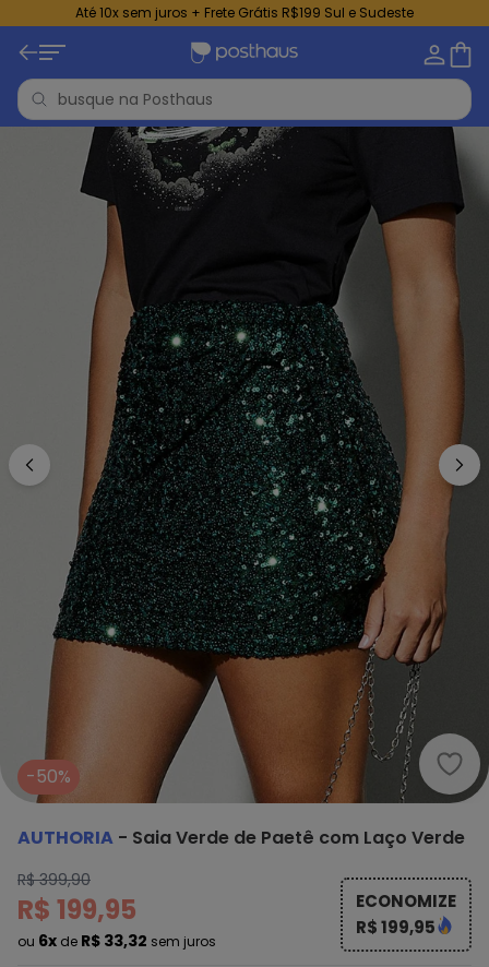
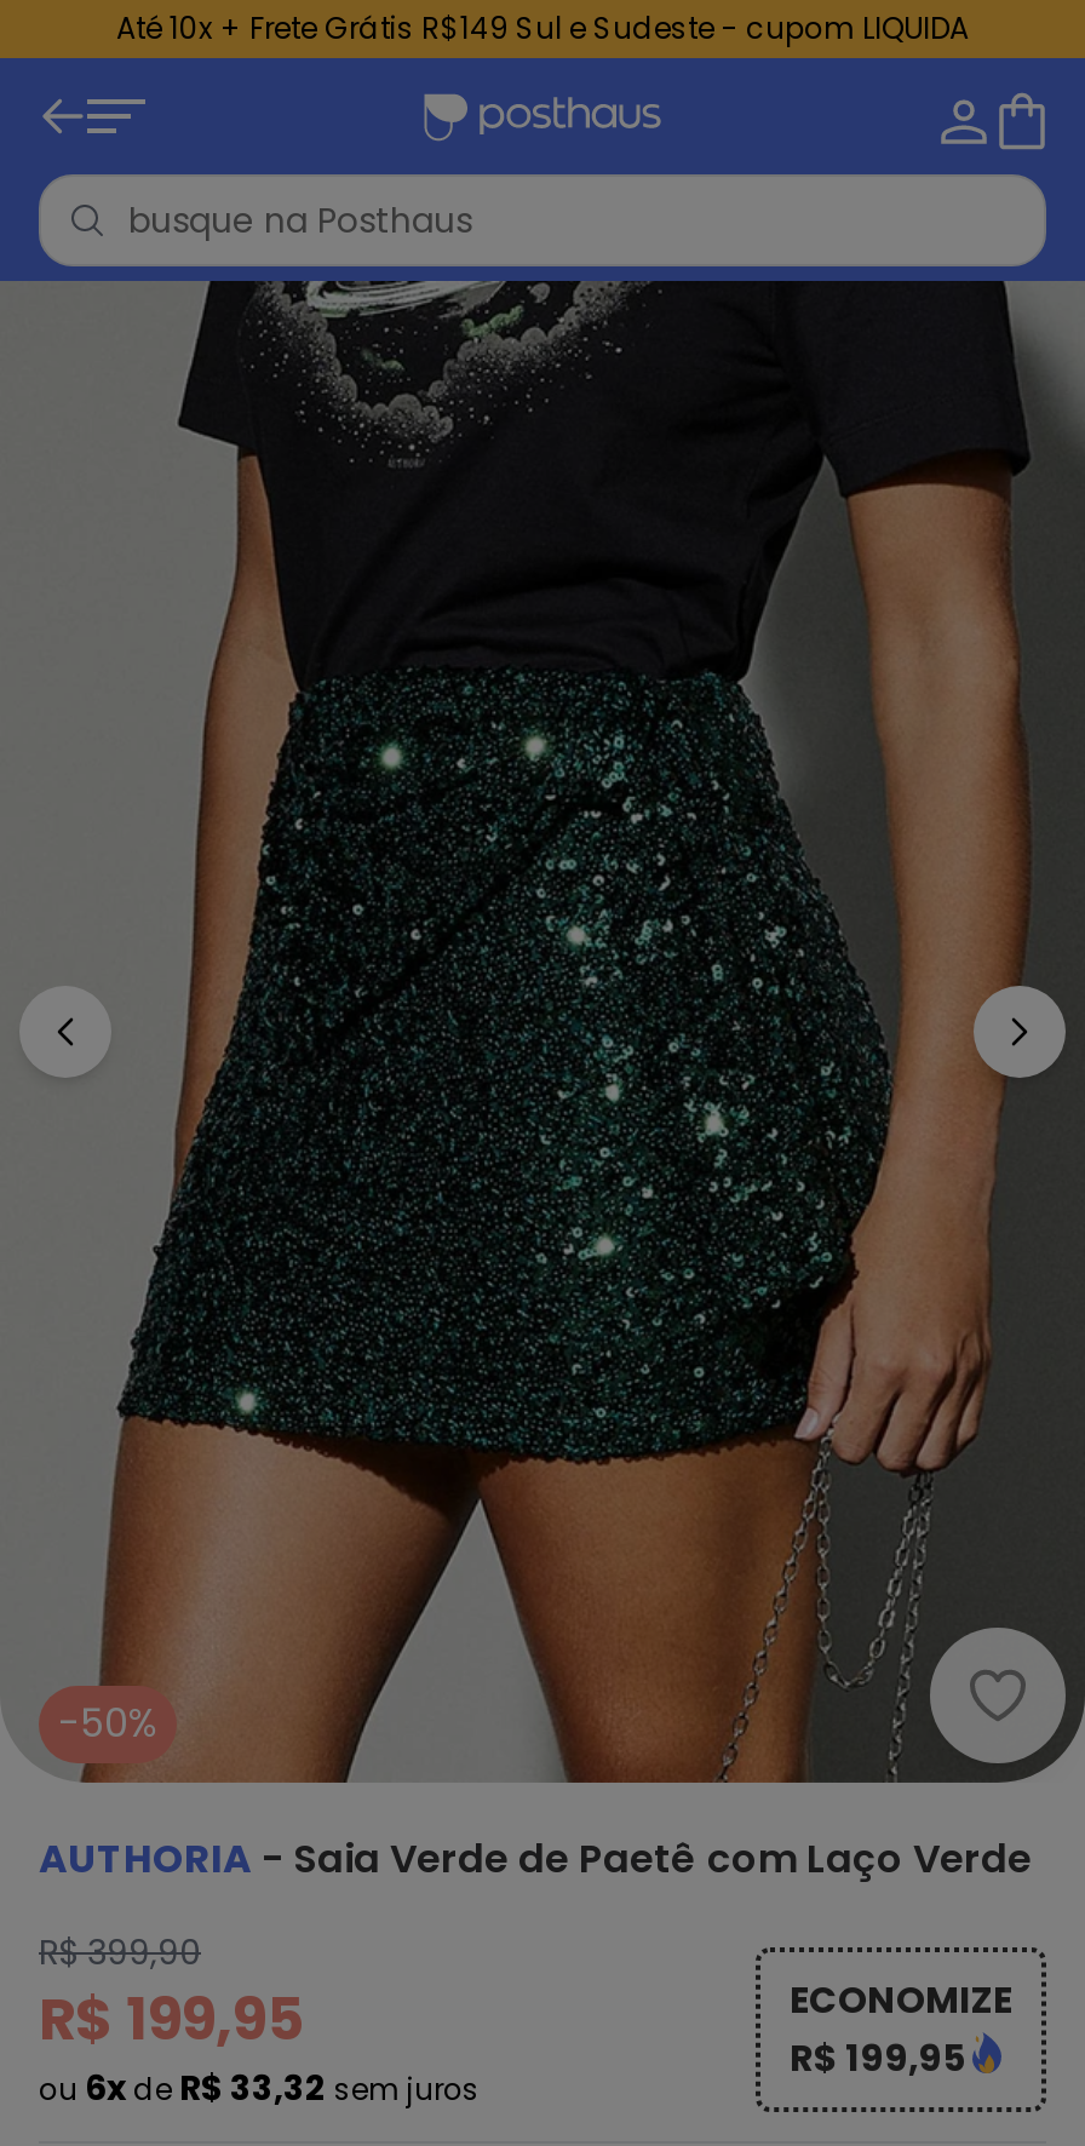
- Até 10x sem juros + Frete Grátis R$199 Sul e Sudeste
+ Até 10x + Frete Grátis R$149 Sul e Sudeste - cupom LIQUIDA
